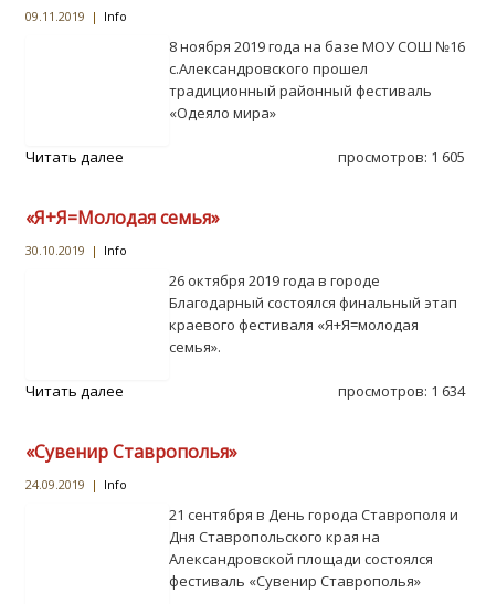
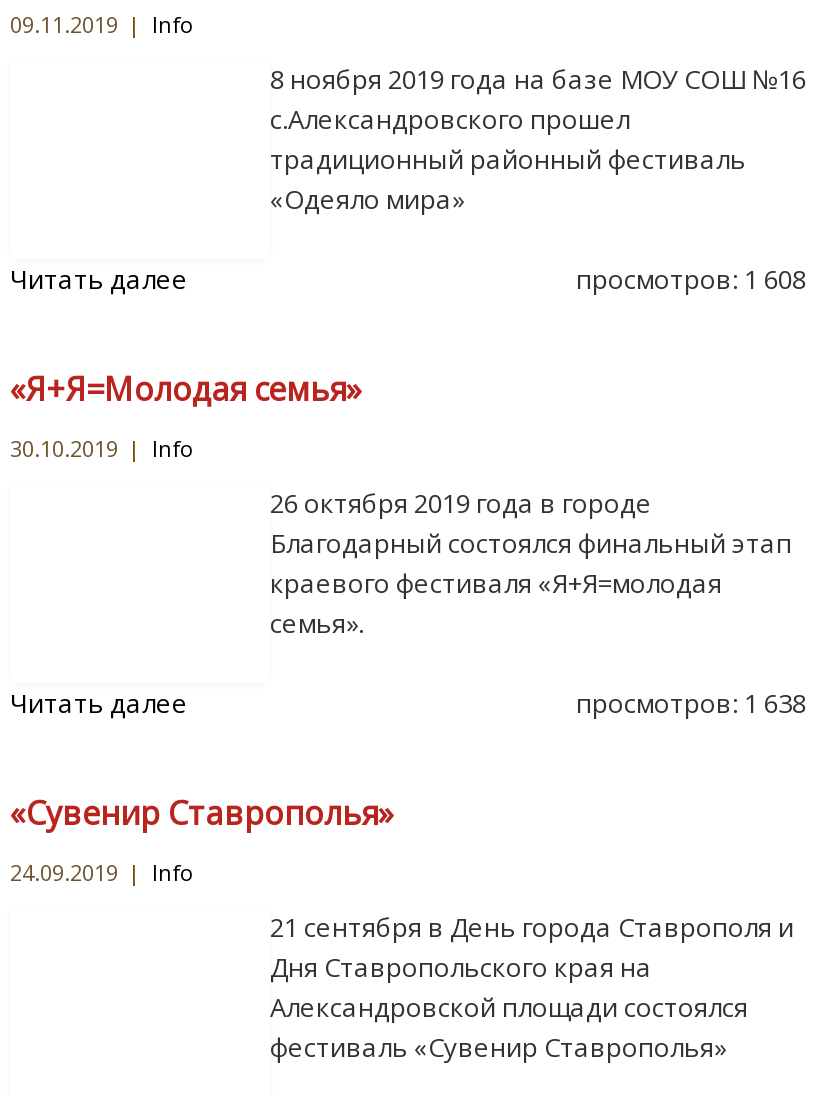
- просмотров: 1 605
+ просмотров: 1 608

- просмотров: 1 634
+ просмотров: 1 638
